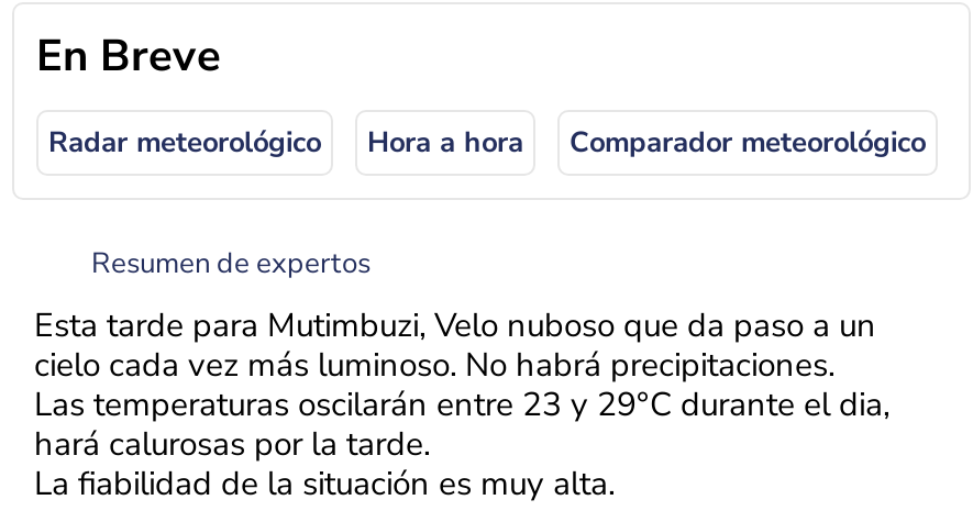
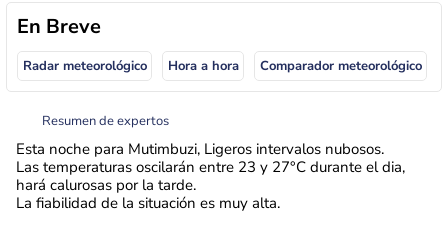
- Esta tarde para Mutimbuzi, Velo nuboso que da paso a un
- cielo cada vez más luminoso. No habrá precipitaciones.
- Las temperaturas oscilarán entre 23 y 29°C durante el dia,
+ Esta noche para Mutimbuzi, Ligeros intervalos nubosos.
+ Las temperaturas oscilarán entre 23 y 27°C durante el dia,
